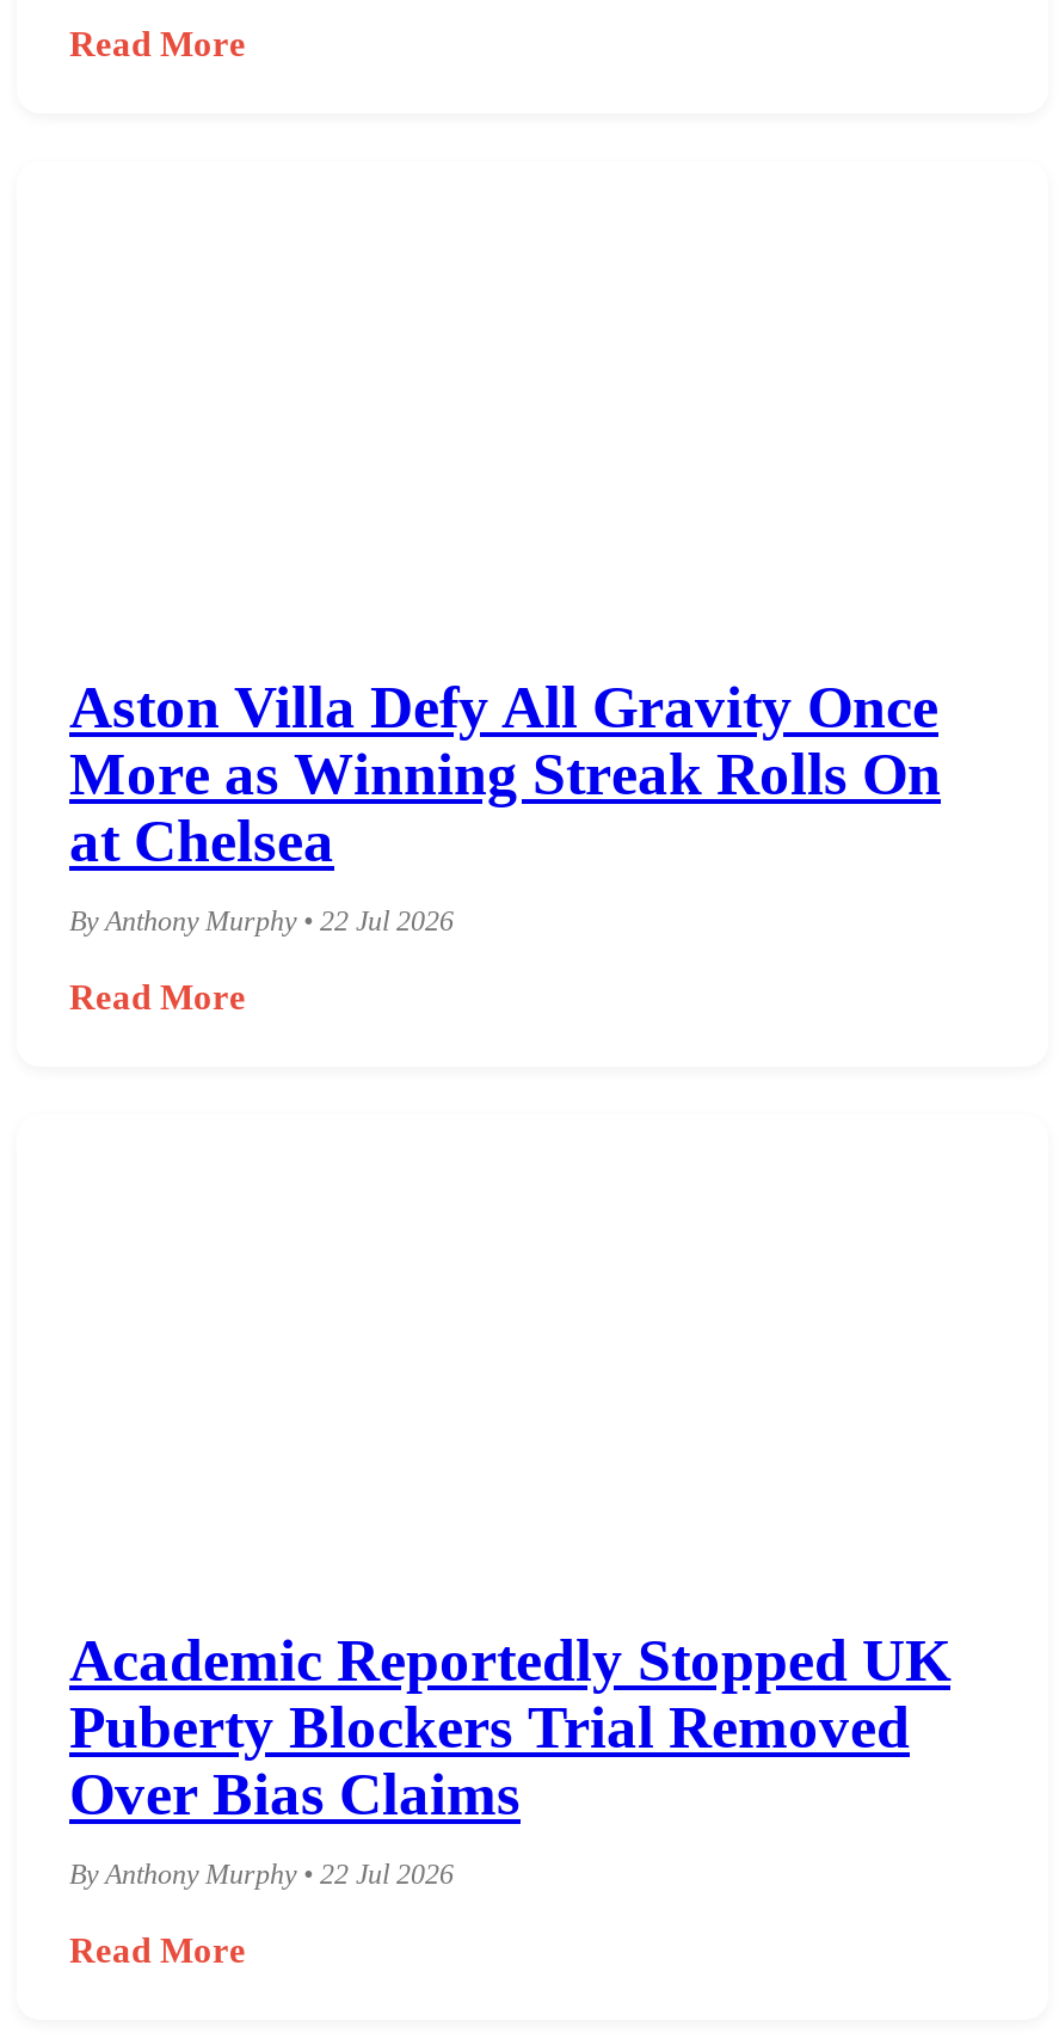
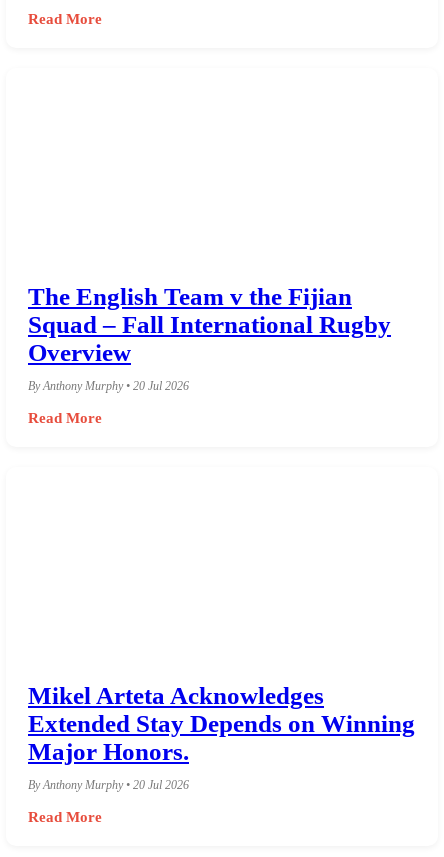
- Aston Villa Defy All Gravity Once
- More as Winning Streak Rolls On
- at Chelsea
+ The English Team v the Fijian
+ Squad – Fall International Rugby
+ Overview

- By Anthony Murphy • 22 Jul 2026
+ By Anthony Murphy • 20 Jul 2026

- Academic Reportedly Stopped UK
- Puberty Blockers Trial Removed
- Over Bias Claims
+ Mikel Arteta Acknowledges
+ Extended Stay Depends on Winning
+ Major Honors.

- By Anthony Murphy • 22 Jul 2026
+ By Anthony Murphy • 20 Jul 2026
